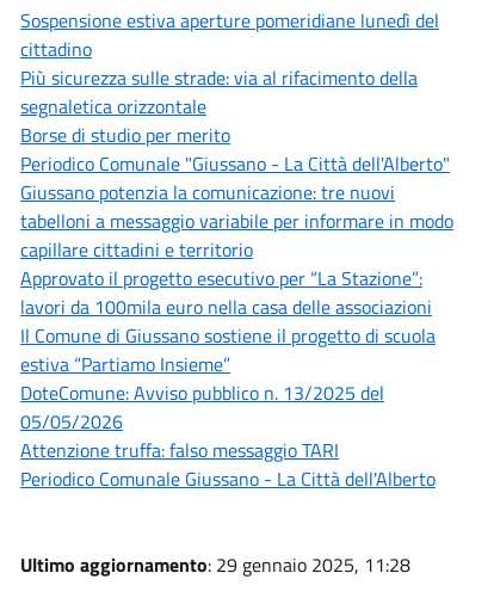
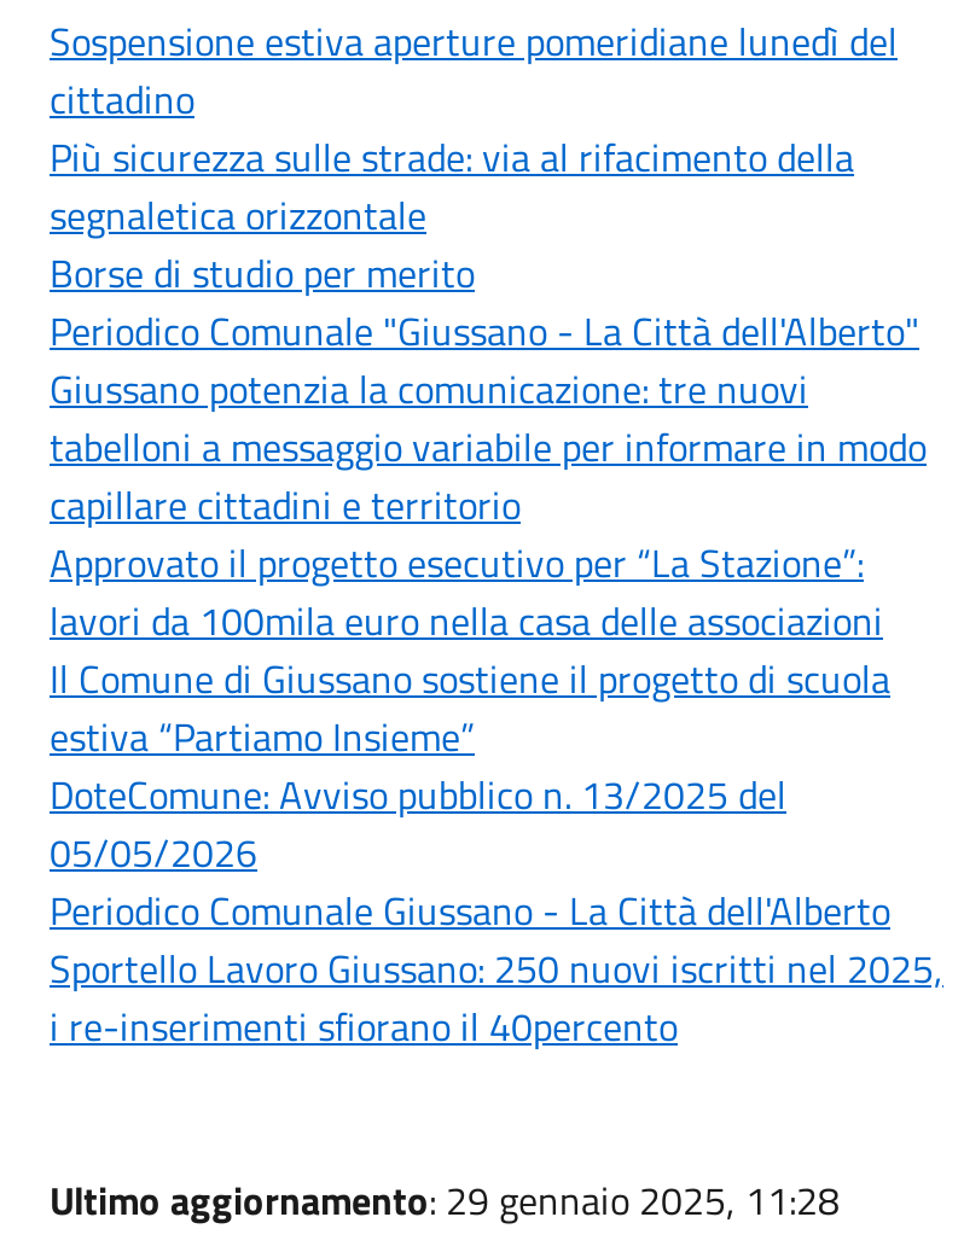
- Attenzione truffa: falso messaggio TARI

moved up: Periodico Comunale Giussano - La Città dell'Alberto

+ Sportello Lavoro Giussano: 250 nuovi iscritti nel 2025,
+ i re-inserimenti sfiorano il 40percento
